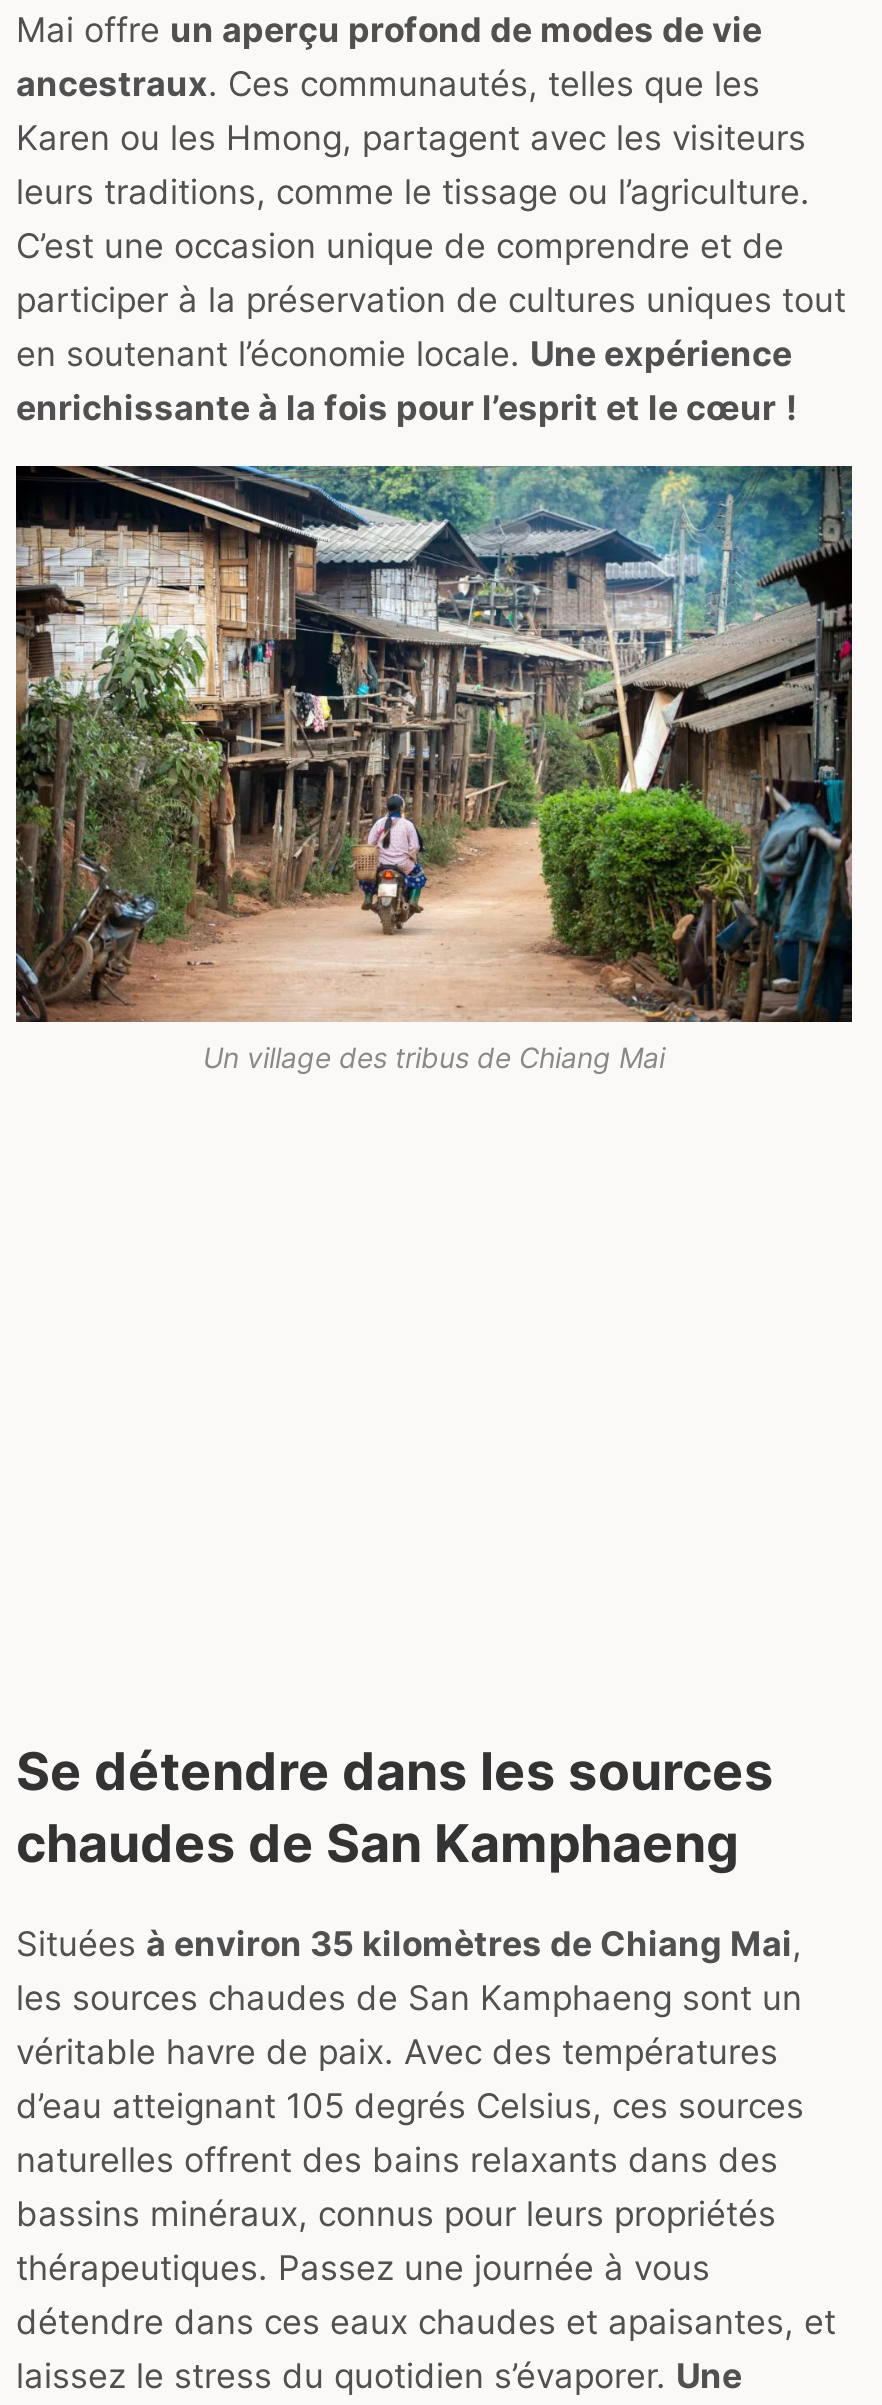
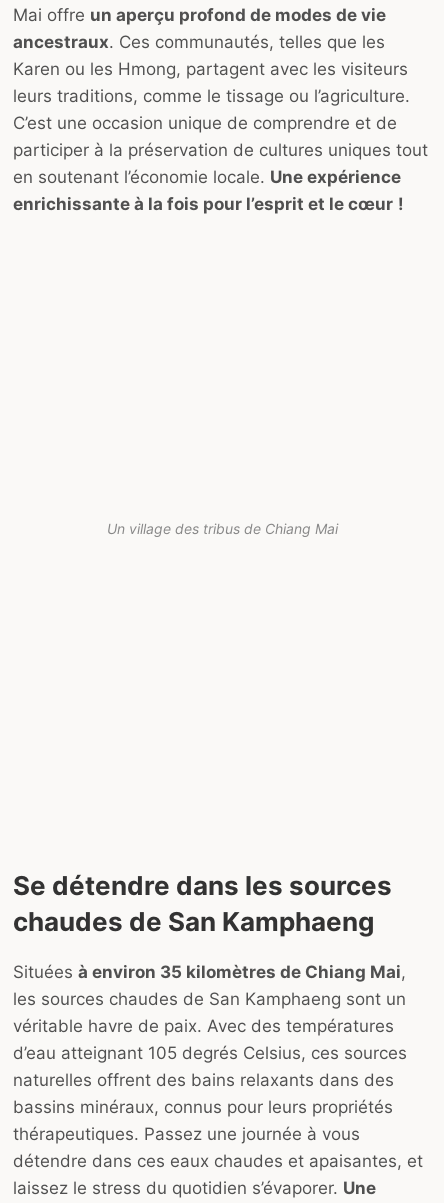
- [image]
